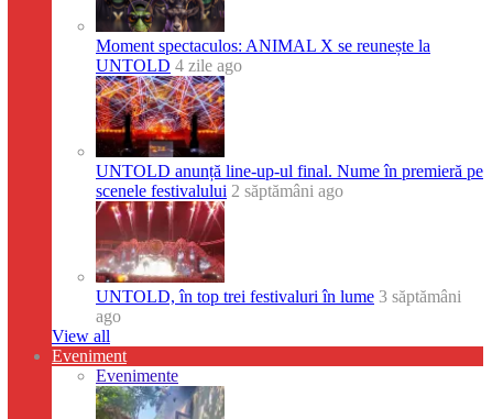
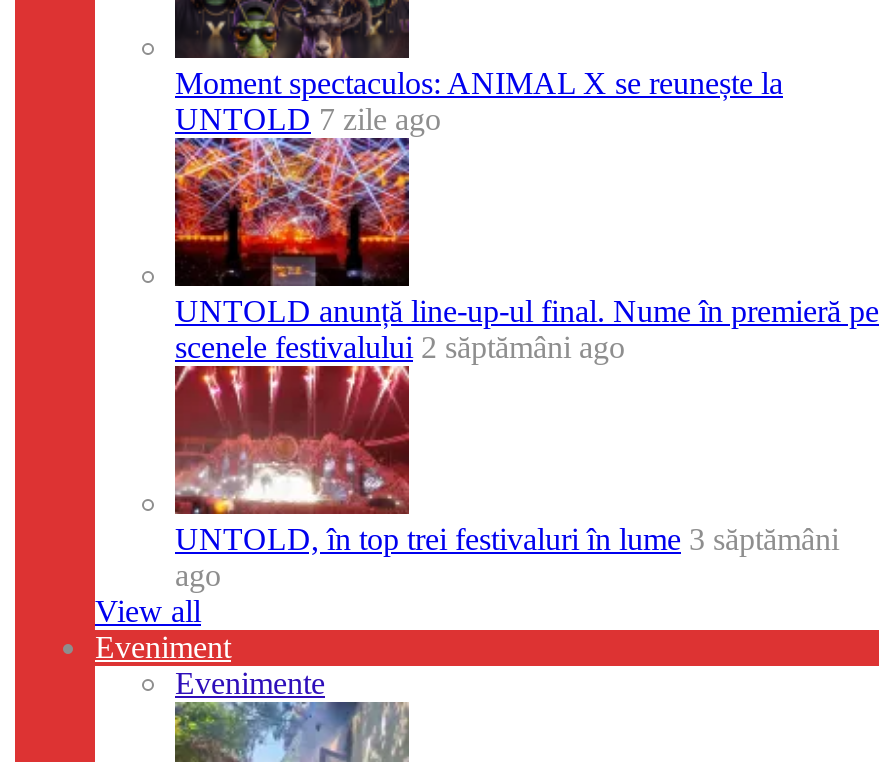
- UNTOLD 4 zile ago
+ UNTOLD 7 zile ago
